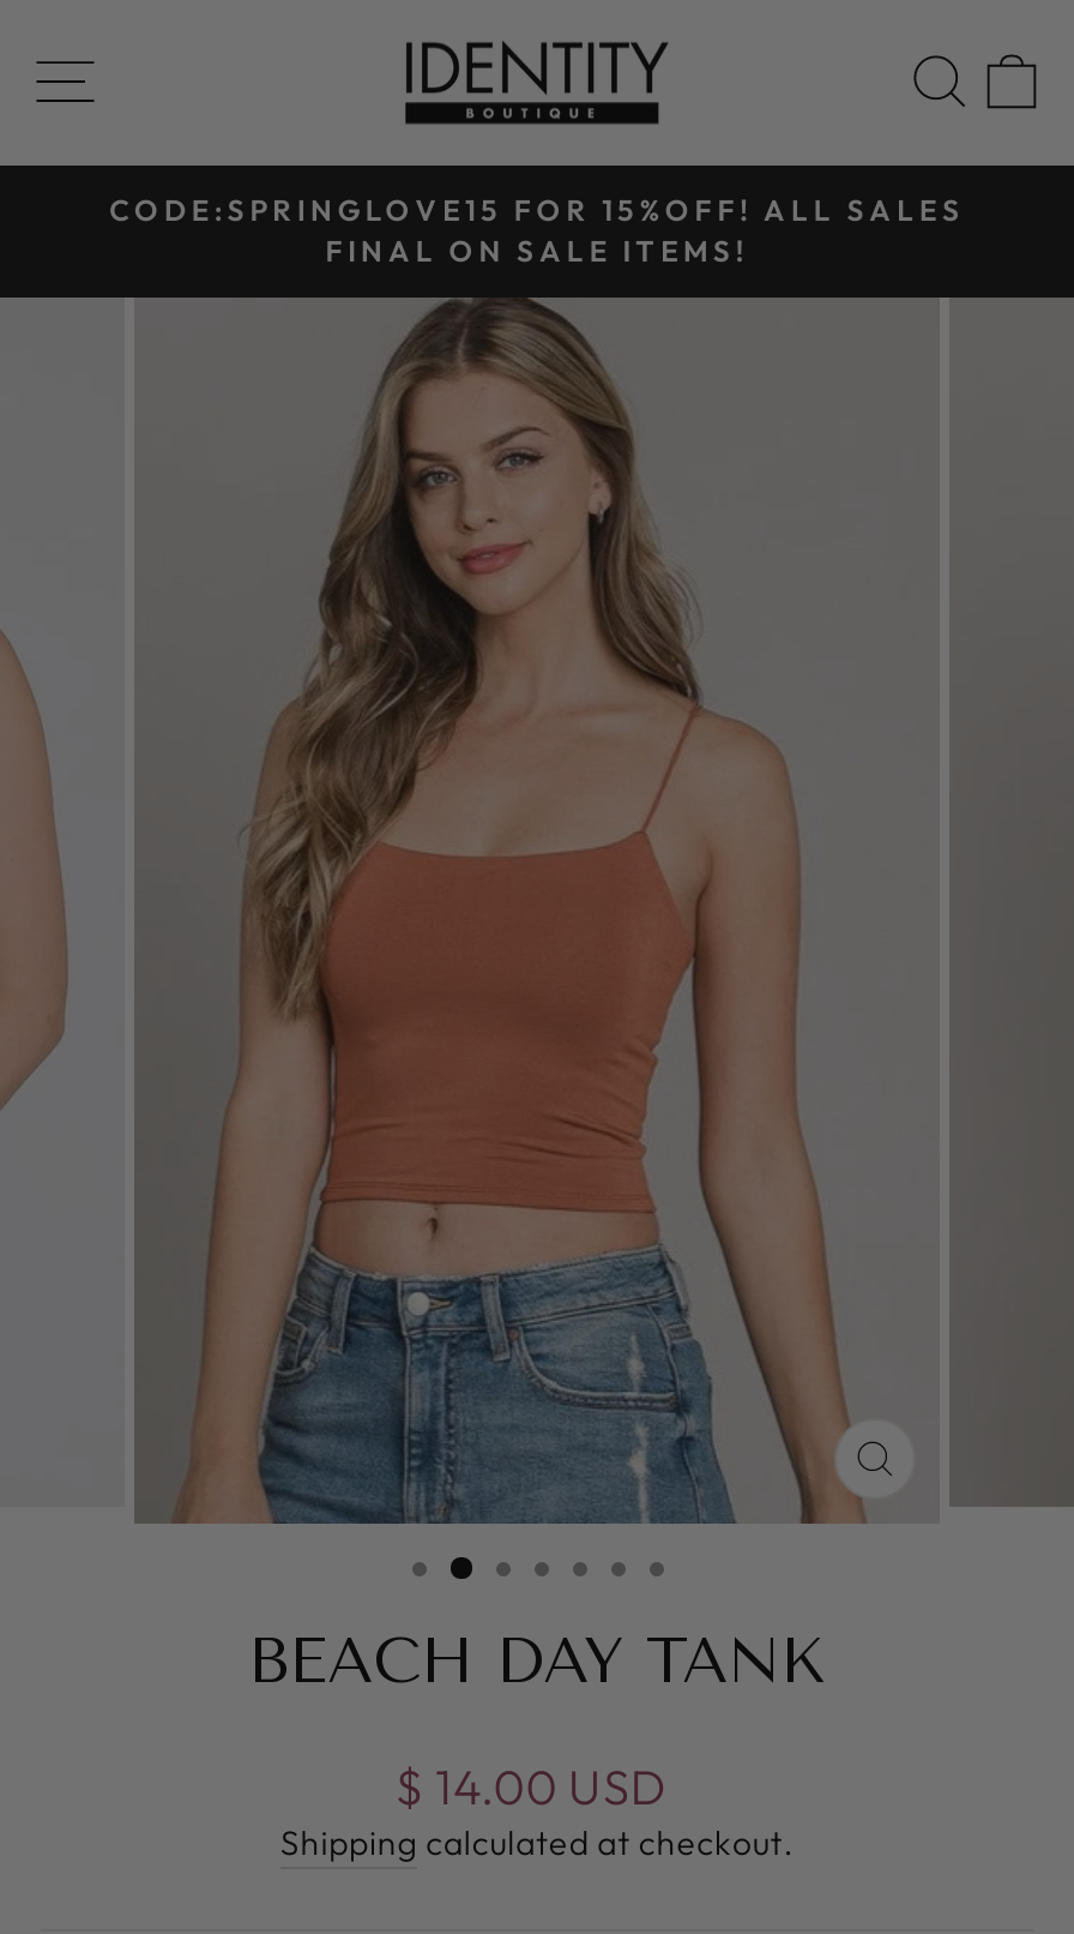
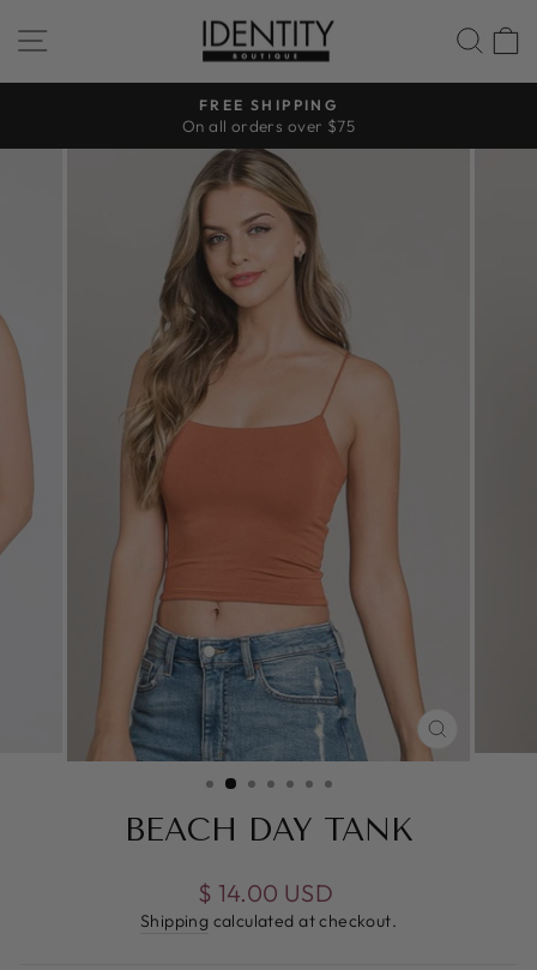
- CODE:SPRINGLOVE15 FOR 15%OFF! ALL SALES
- FINAL ON SALE ITEMS!
+ FREE SHIPPING
+ On all orders over $75
